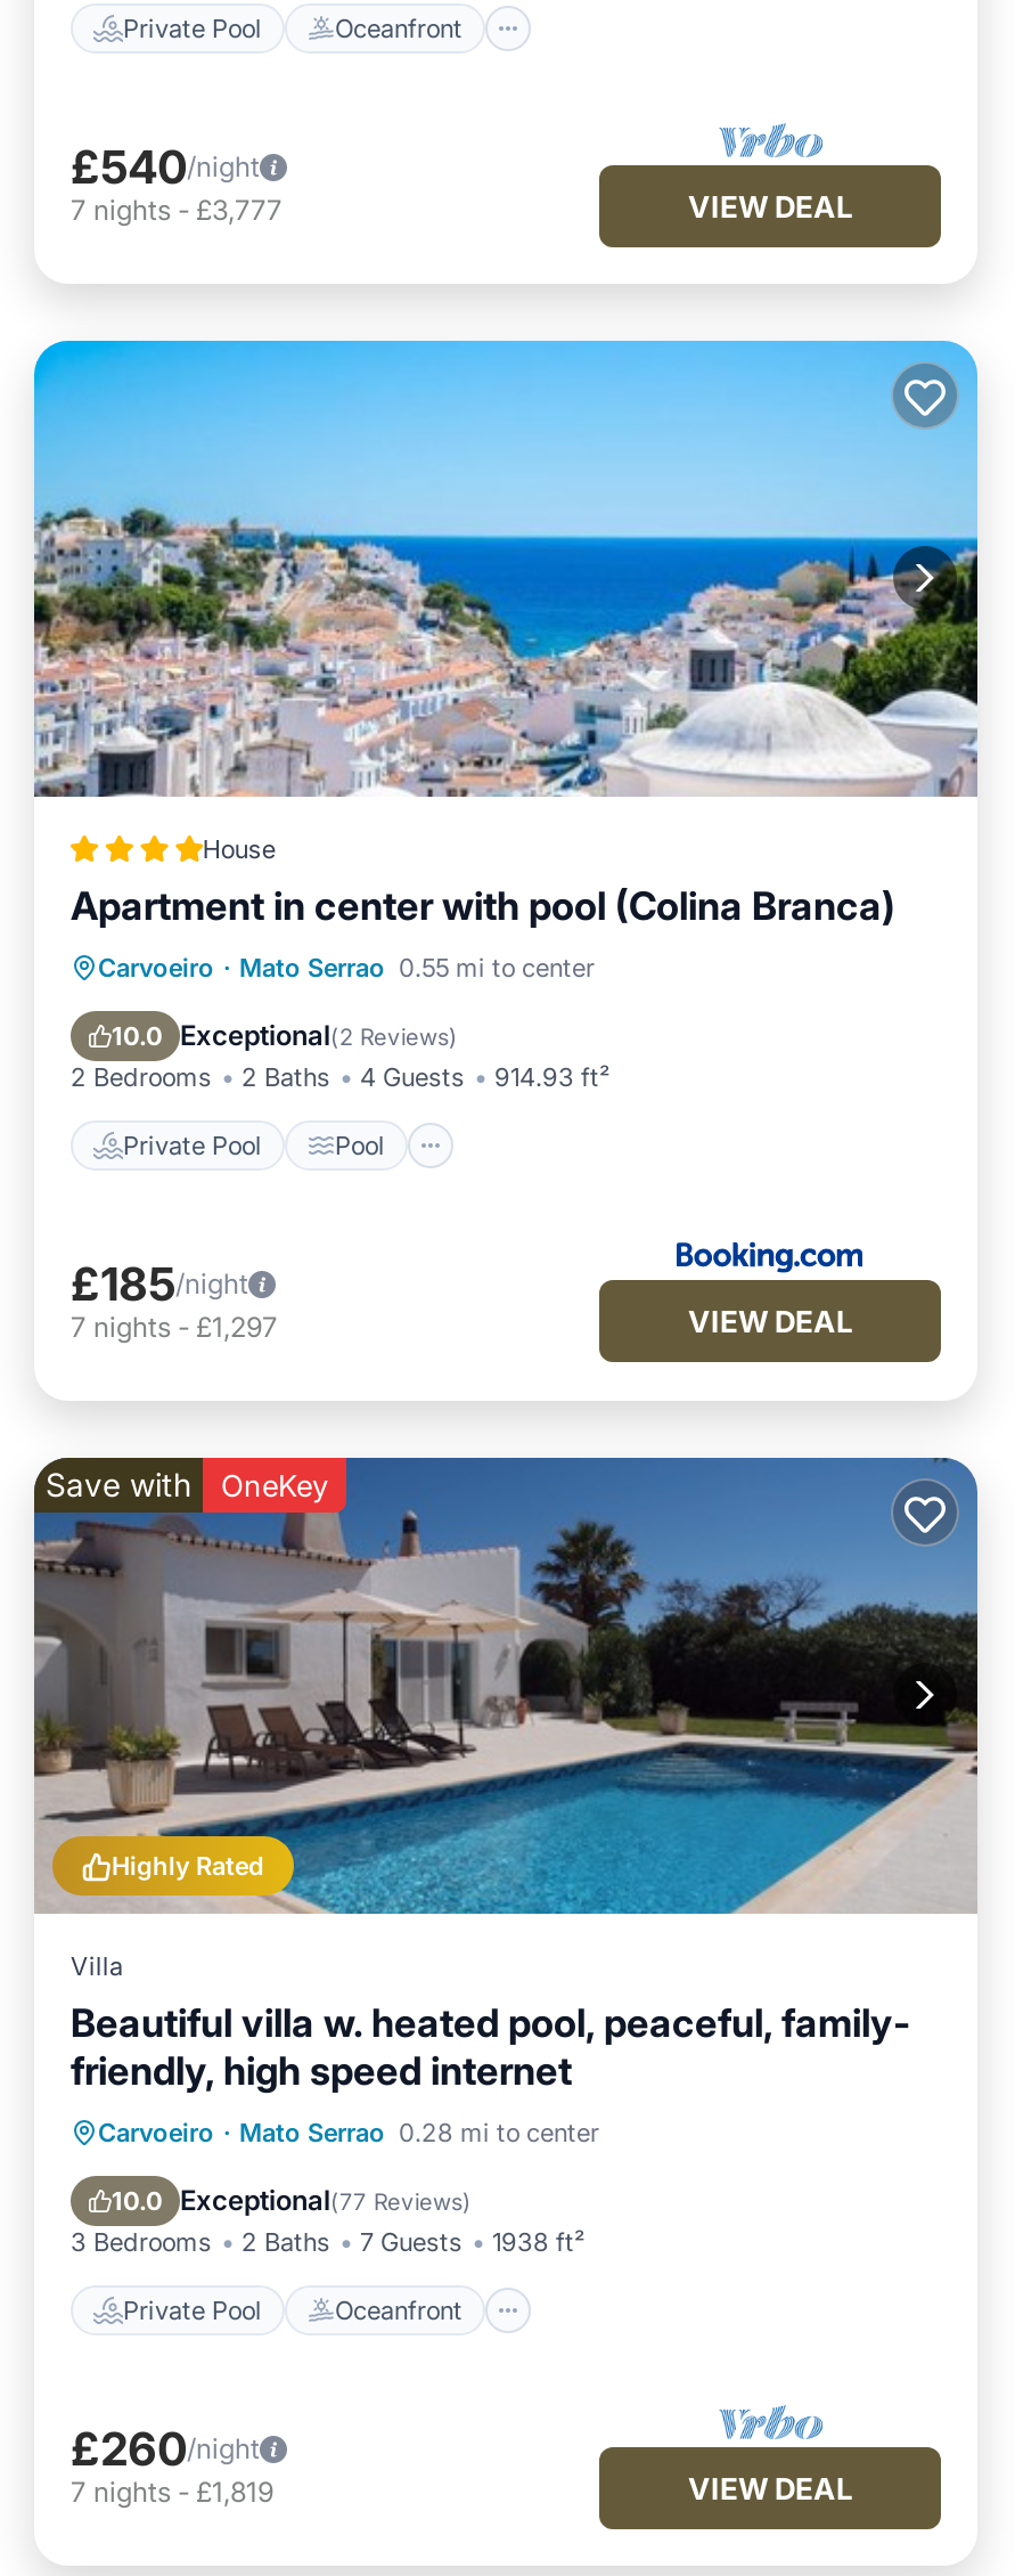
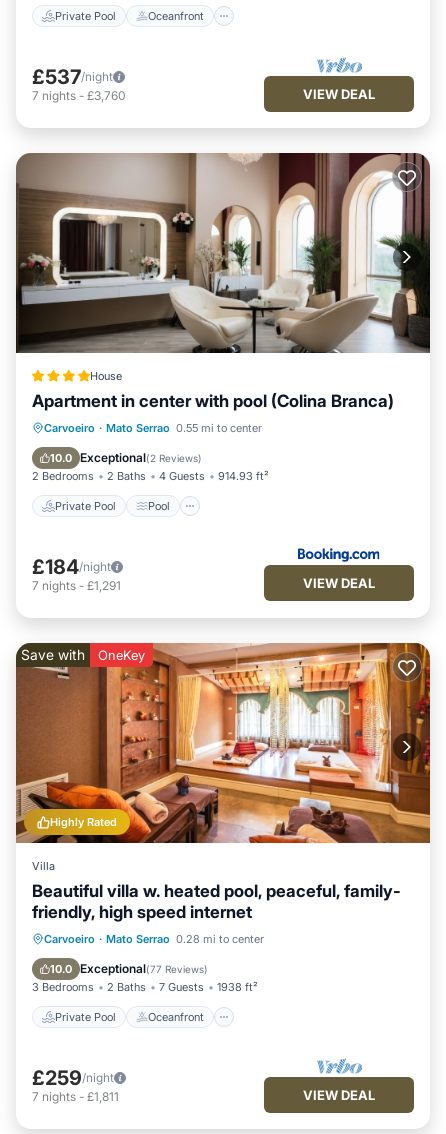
- £540/night
+ £537/night

- 7 nights - £3,777
+ 7 nights - £3,760

- [image]
+ [image]

- £185/night
+ £184/night

- 7 nights - £1,297
+ 7 nights - £1,291

- [image]
+ [image]

- £260/night
+ £259/night

- 7 nights - £1,819
+ 7 nights - £1,811
